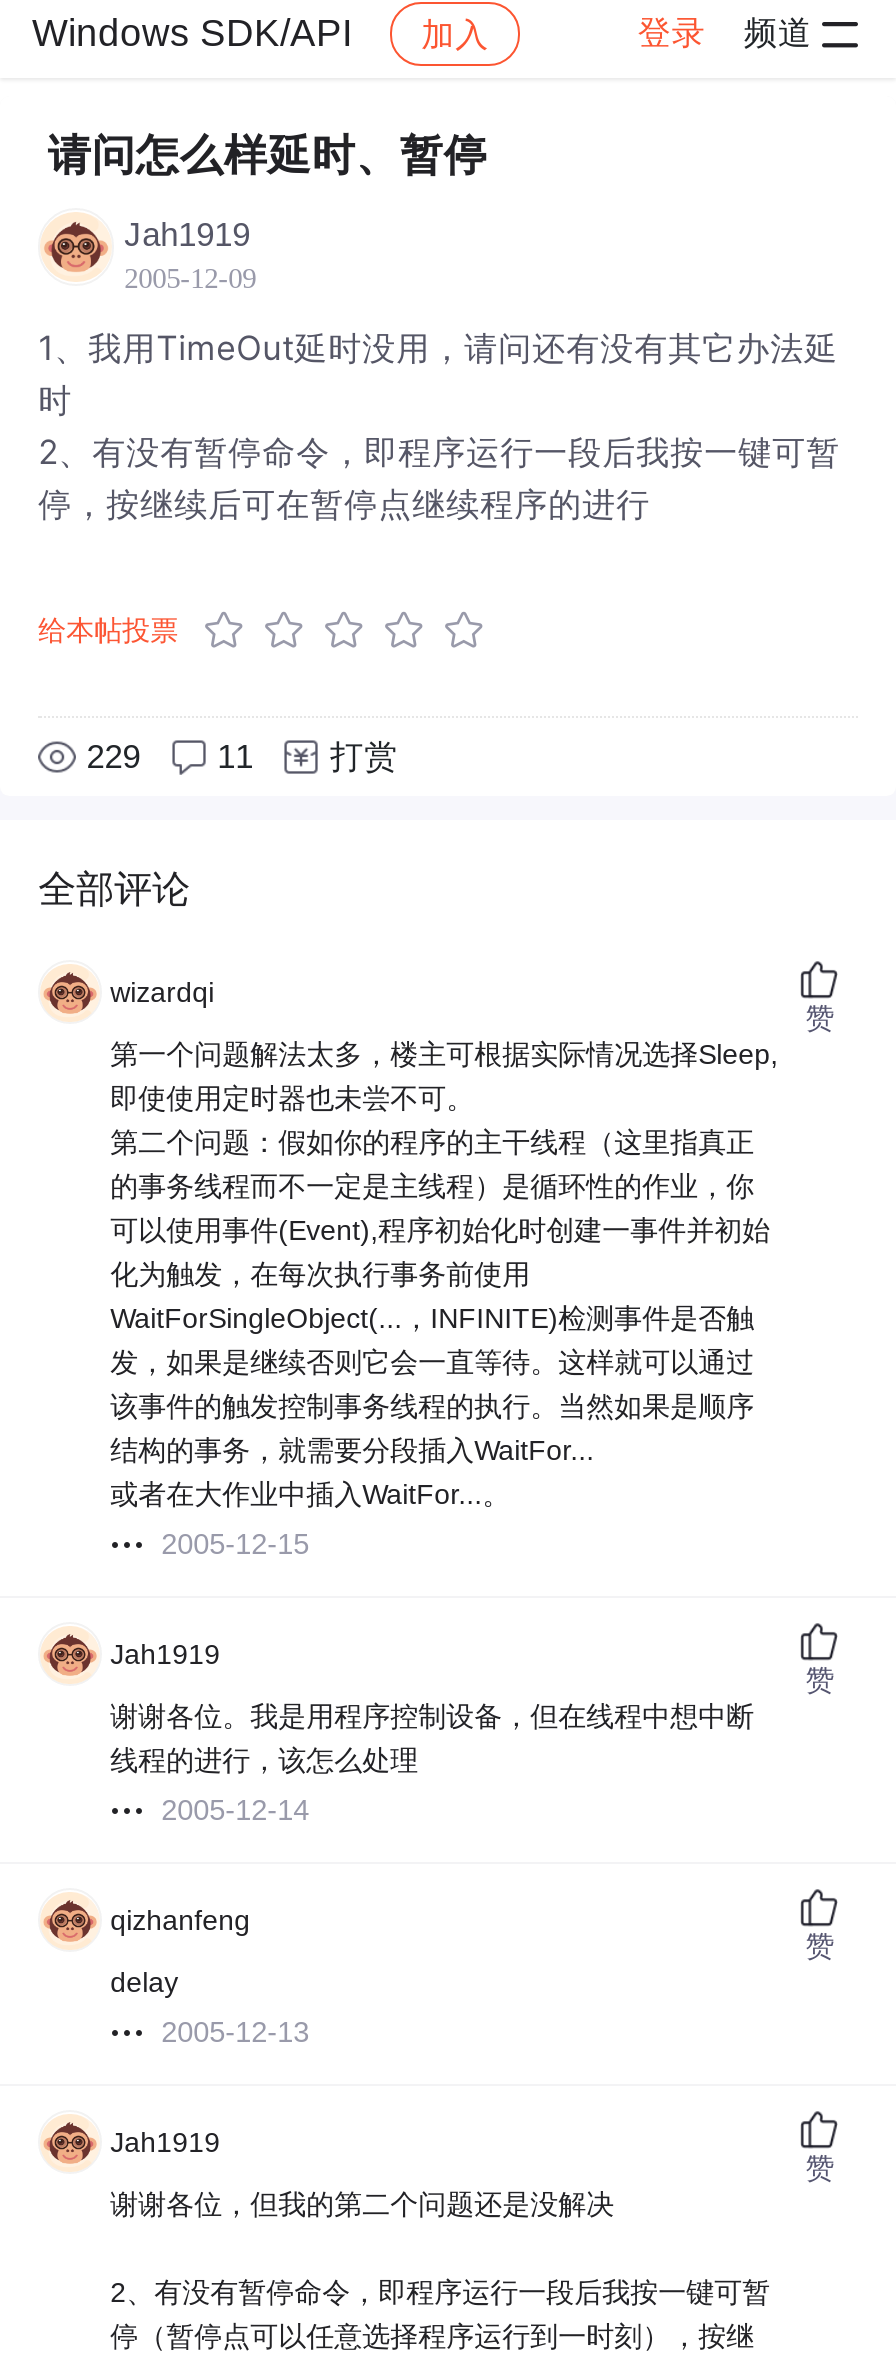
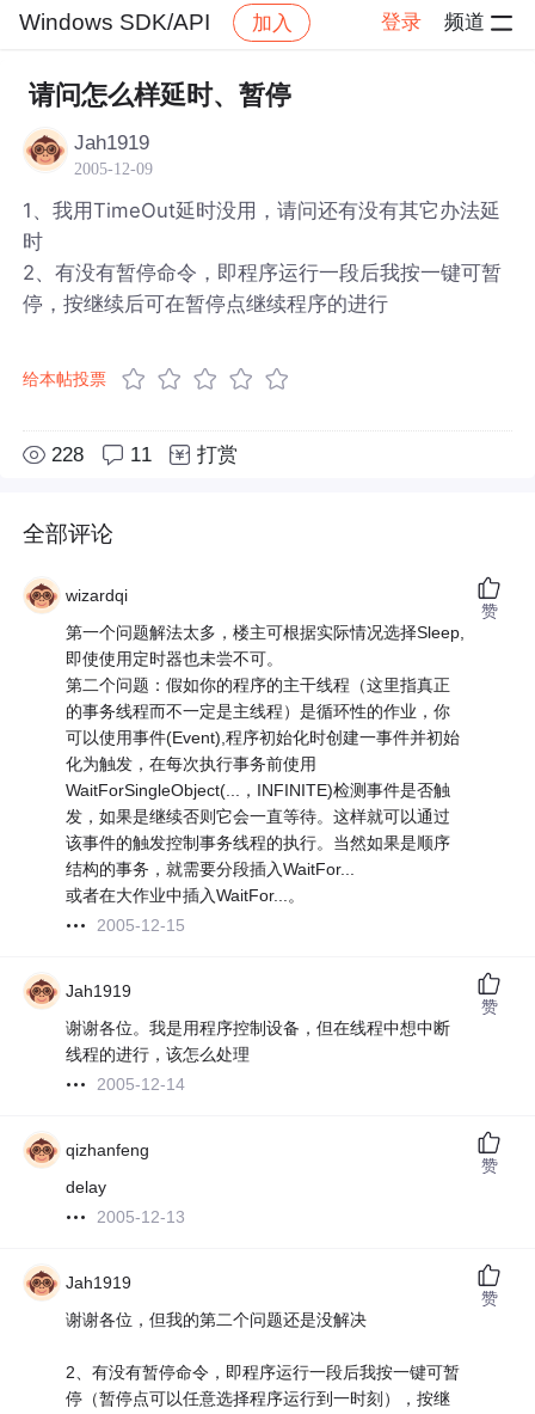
- 229
+ 228
